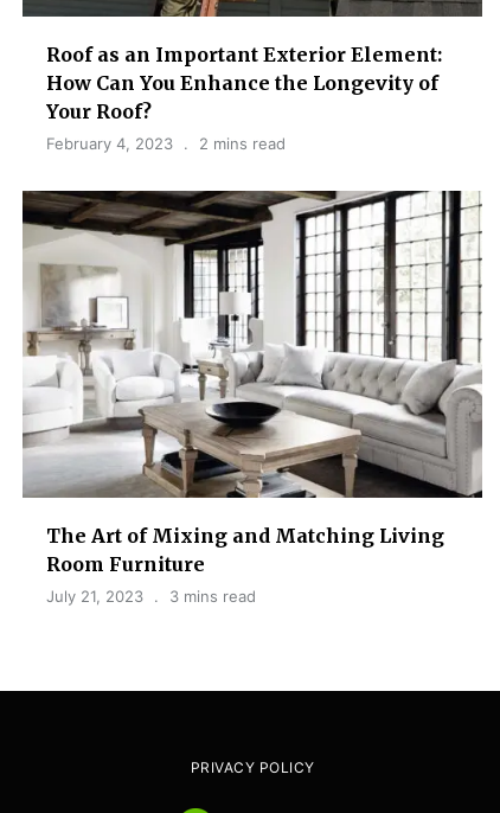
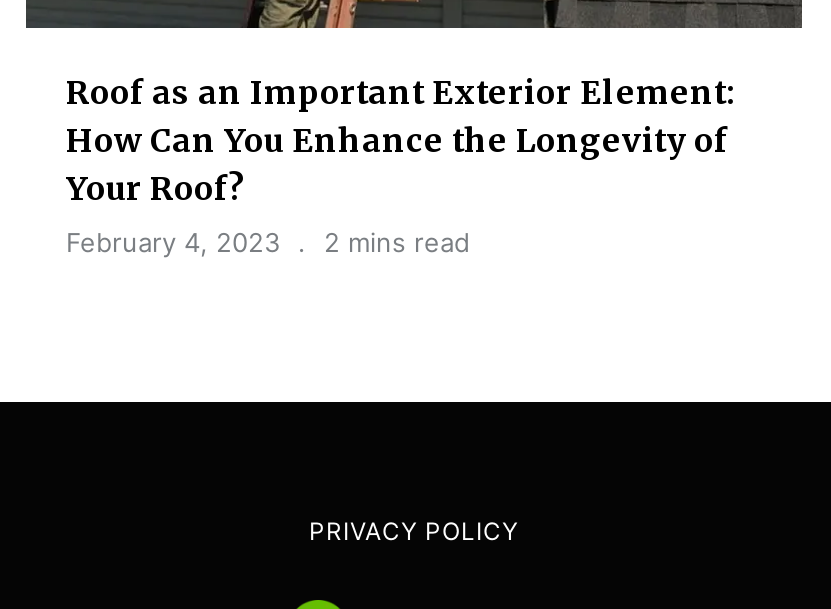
- [image]
- The Art of Mixing and Matching Living
- Room Furniture
- July 21, 2023
- 3 mins read
